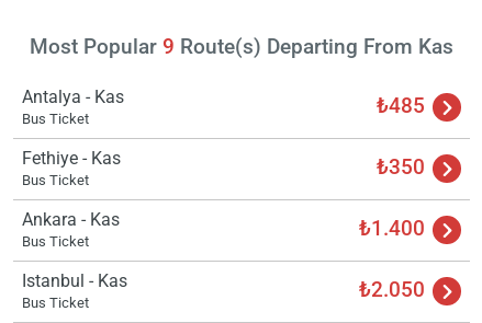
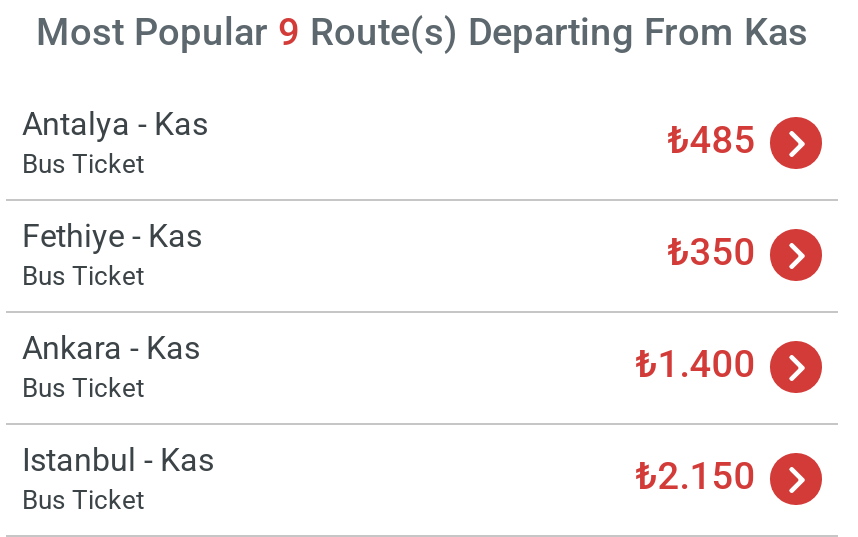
- ₺2.050
+ ₺2.150
